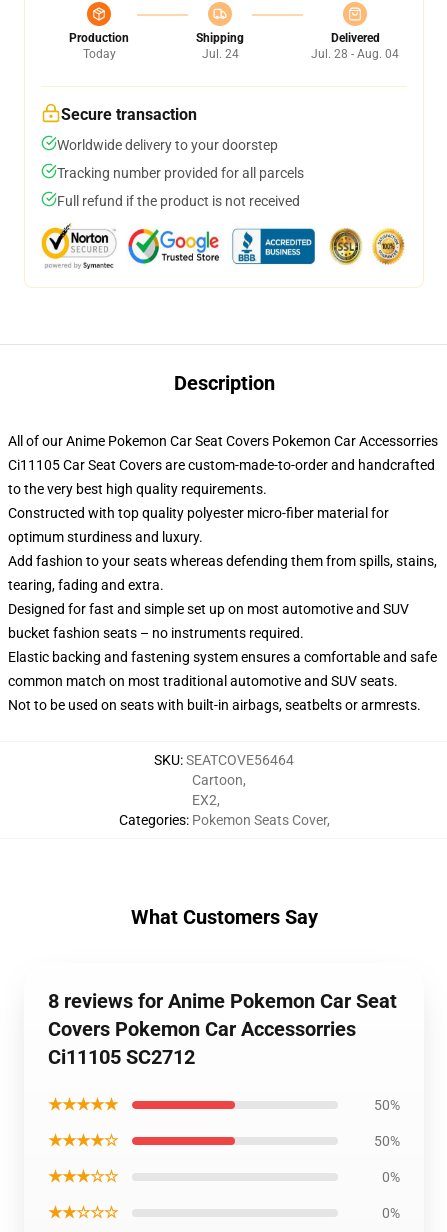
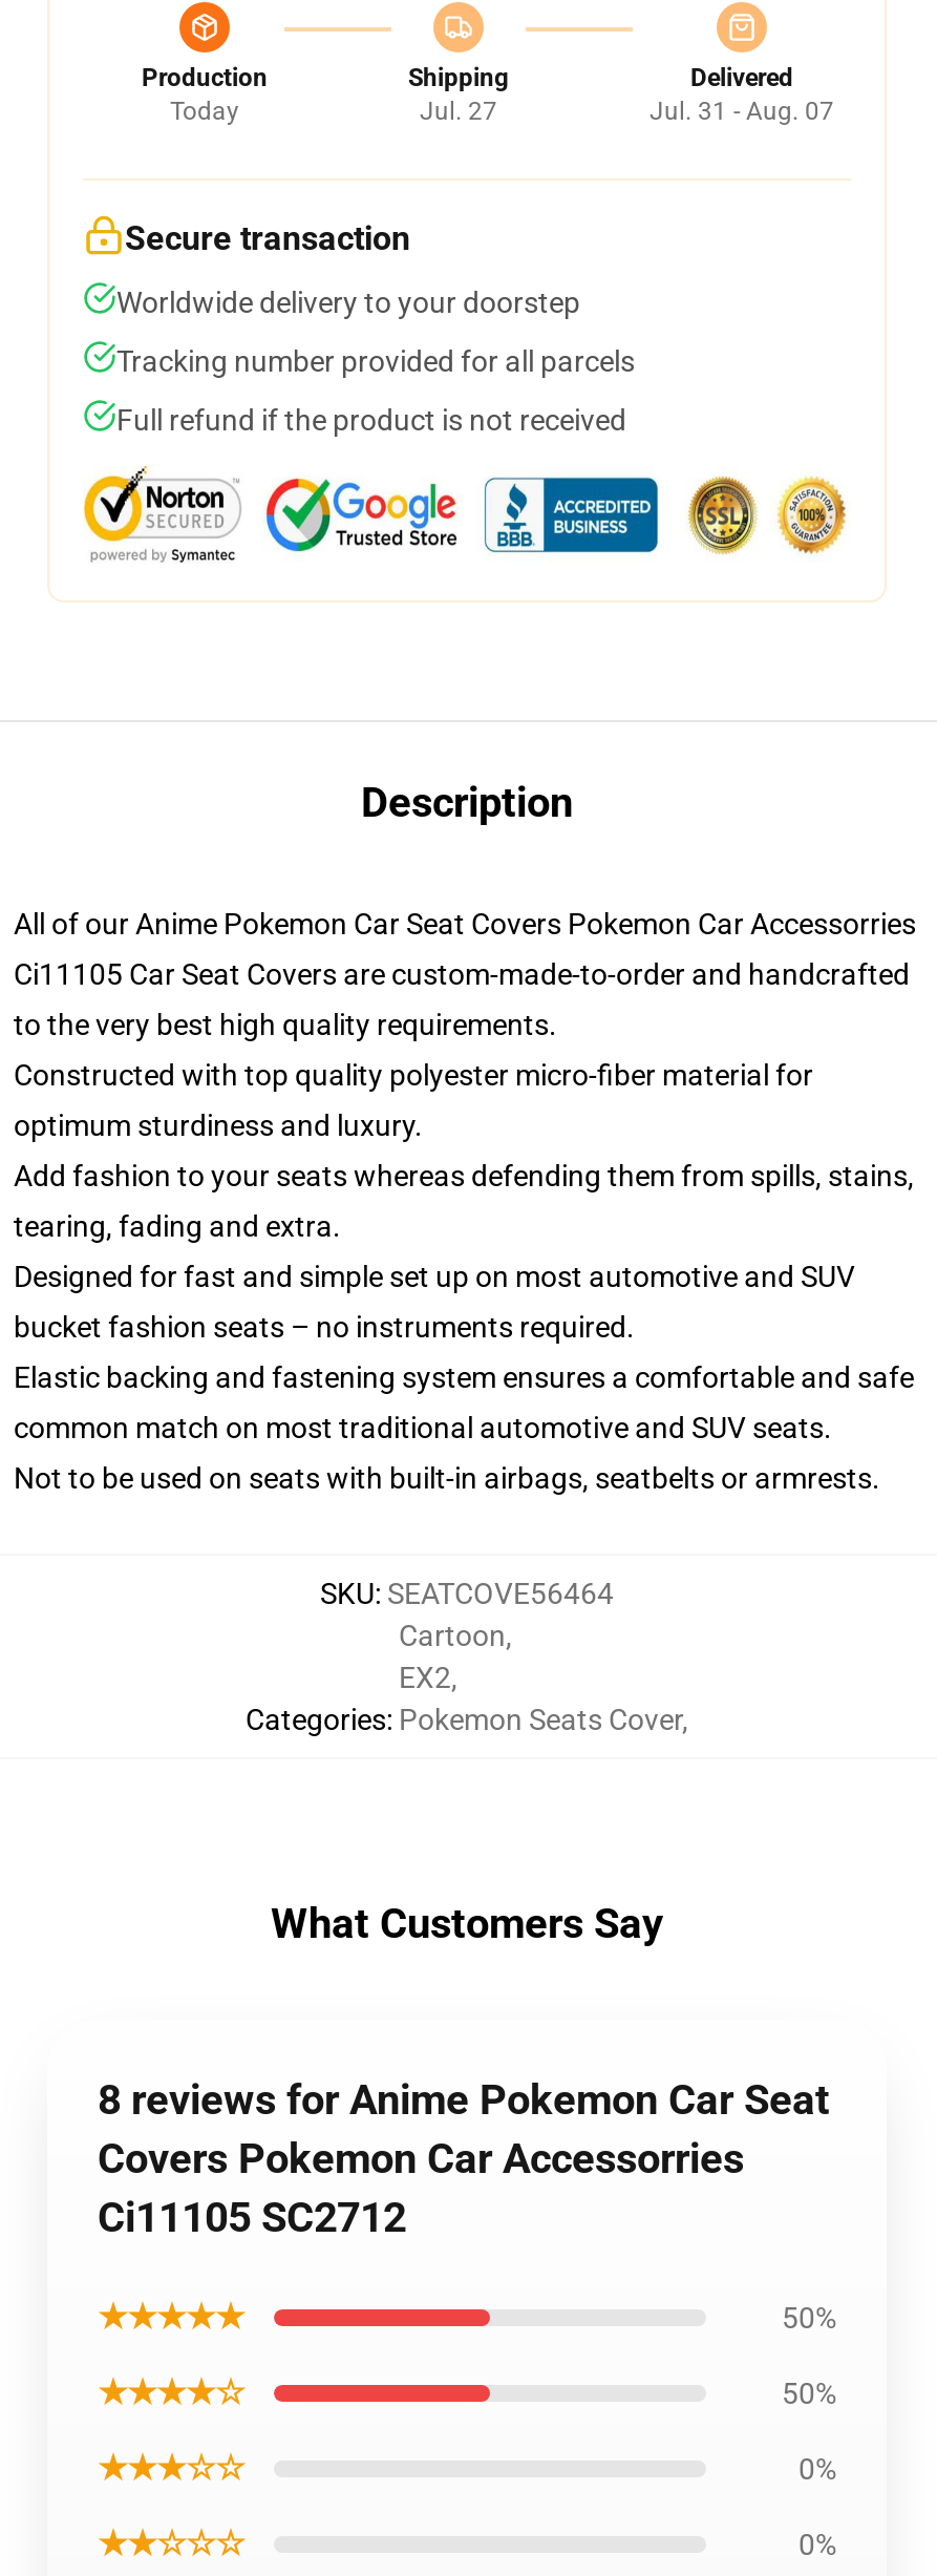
- Jul. 24
+ Jul. 27

- Jul. 28 - Aug. 04
+ Jul. 31 - Aug. 07
